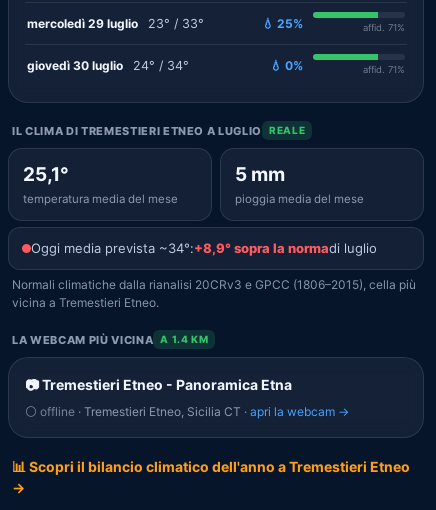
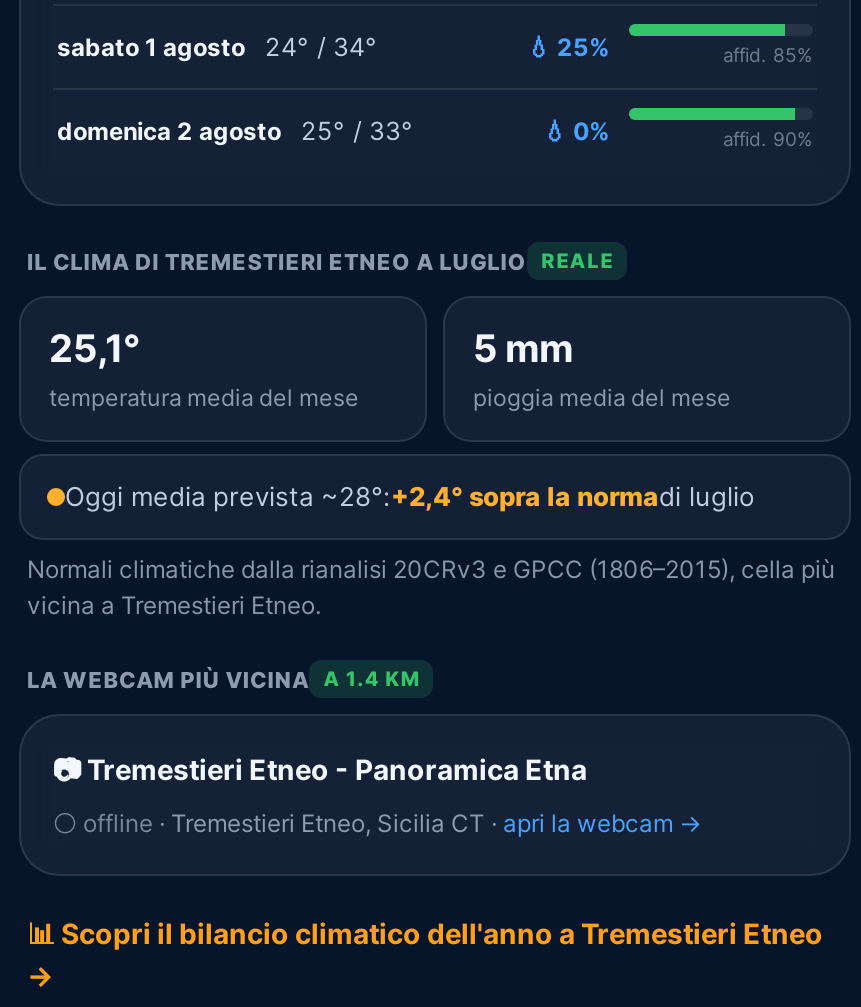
- mercoledì 29 luglio
- 23° / 33°
+ sabato 1 agosto
+ 24° / 34°

- affid. 71%
+ affid. 85%

- giovedì 30 luglio
- 24° / 34°
+ domenica 2 agosto
+ 25° / 33°

- affid. 71%
+ affid. 90%

- Oggi media prevista ~34°:+8,9° sopra la normadi luglio
+ Oggi media prevista ~28°:+2,4° sopra la normadi luglio
